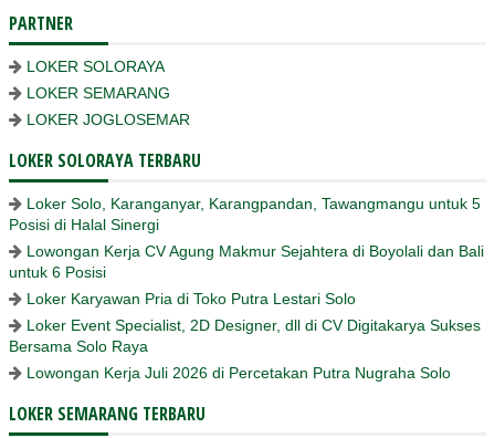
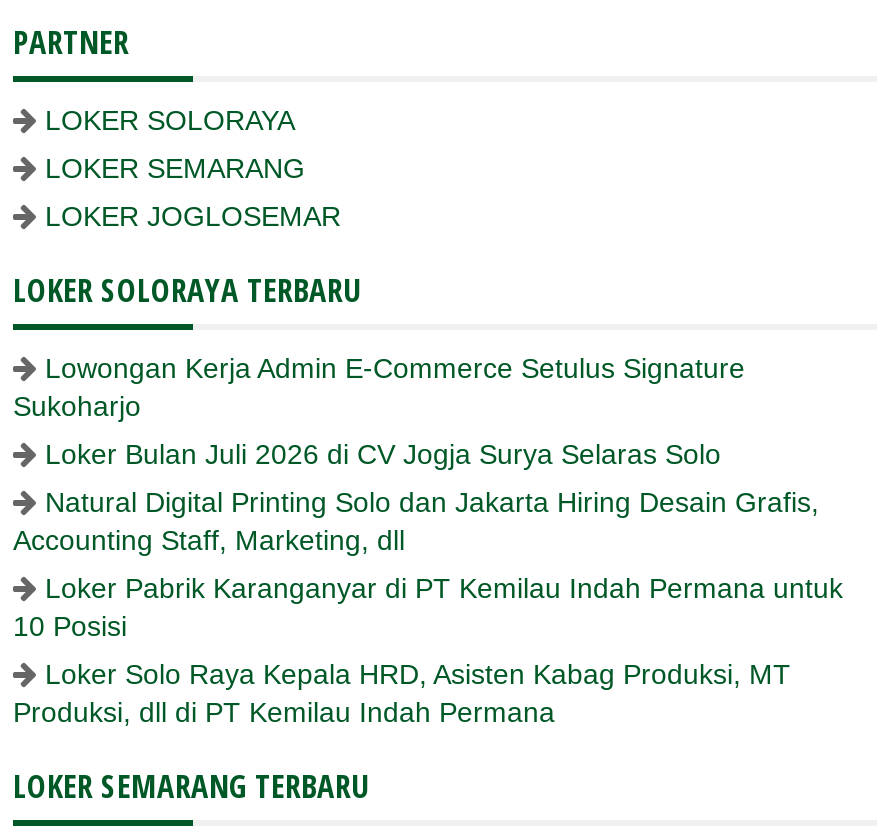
- Loker Solo, Karanganyar, Karangpandan, Tawangmangu untuk 5
- Posisi di Halal Sinergi
+ Lowongan Kerja Admin E-Commerce Setulus Signature
+ Sukoharjo

- Lowongan Kerja CV Agung Makmur Sejahtera di Boyolali dan Bali
- untuk 6 Posisi
+ Loker Bulan Juli 2026 di CV Jogja Surya Selaras Solo

- Loker Karyawan Pria di Toko Putra Lestari Solo
+ Natural Digital Printing Solo dan Jakarta Hiring Desain Grafis,
+ Accounting Staff, Marketing, dll

- Loker Event Specialist, 2D Designer, dll di CV Digitakarya Sukses
- Bersama Solo Raya
+ Loker Pabrik Karanganyar di PT Kemilau Indah Permana untuk
+ 10 Posisi

- Lowongan Kerja Juli 2026 di Percetakan Putra Nugraha Solo
+ Loker Solo Raya Kepala HRD, Asisten Kabag Produksi, MT
+ Produksi, dll di PT Kemilau Indah Permana
